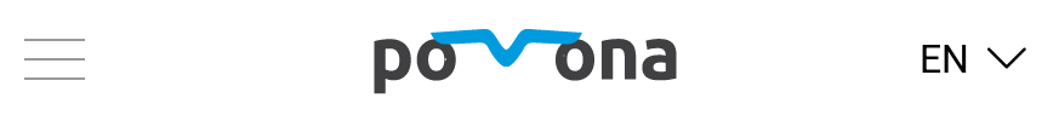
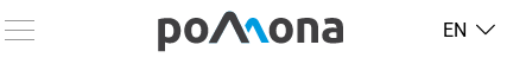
- [image]
+ [image]
